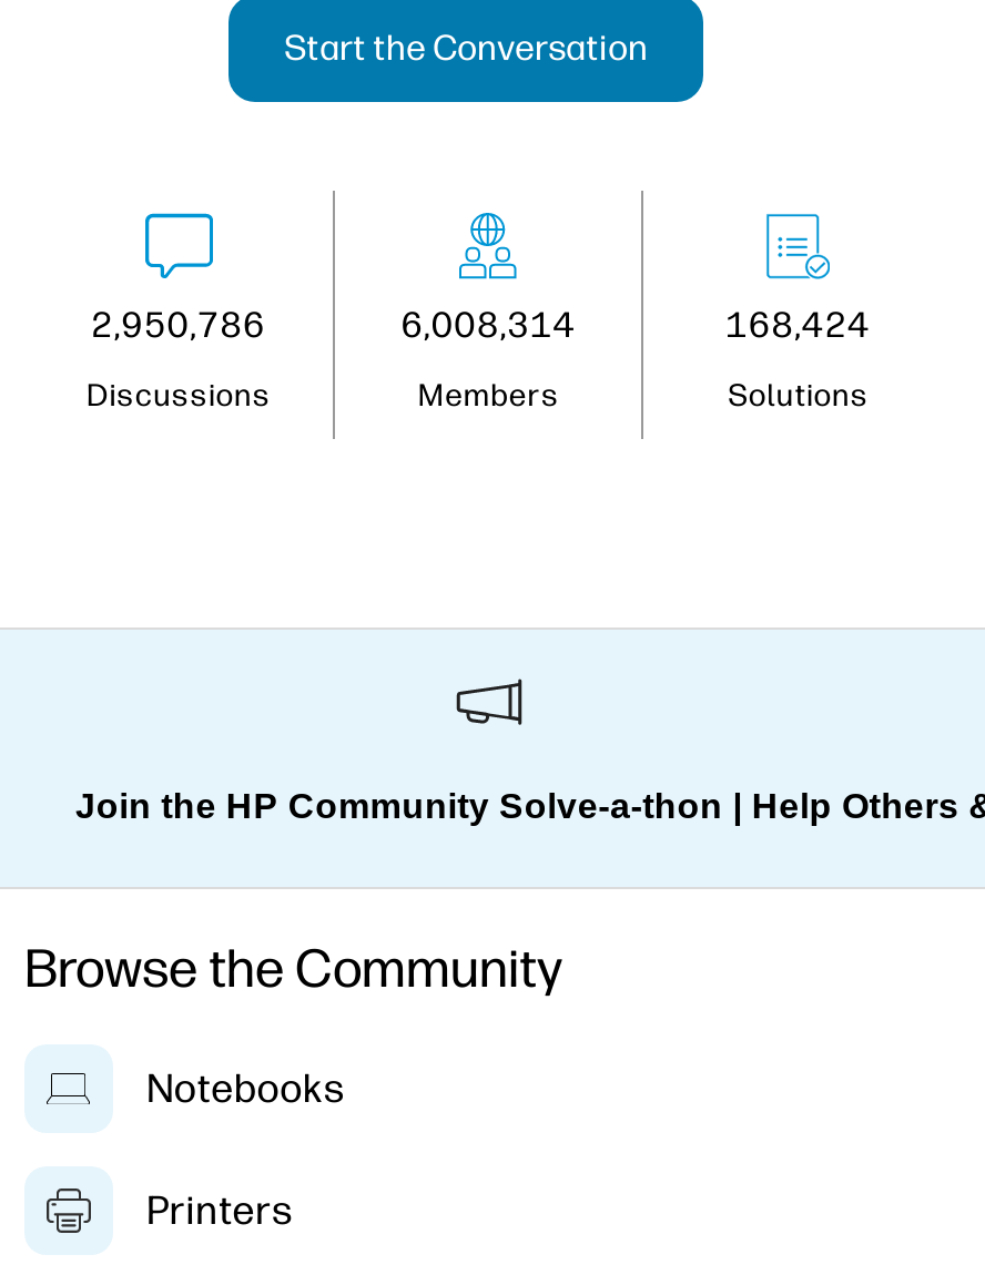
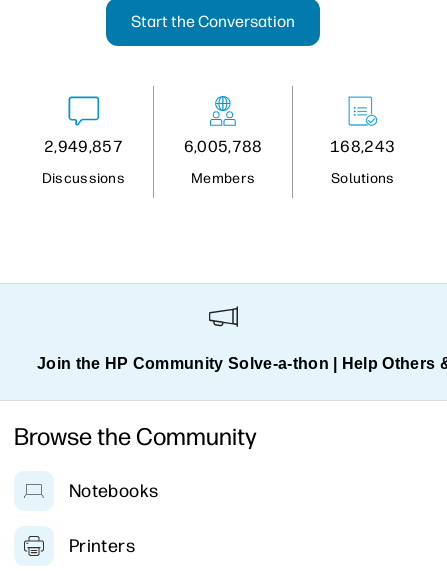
- 2,950,786
+ 2,949,857

- 6,008,314
+ 6,005,788

- 168,424
+ 168,243
